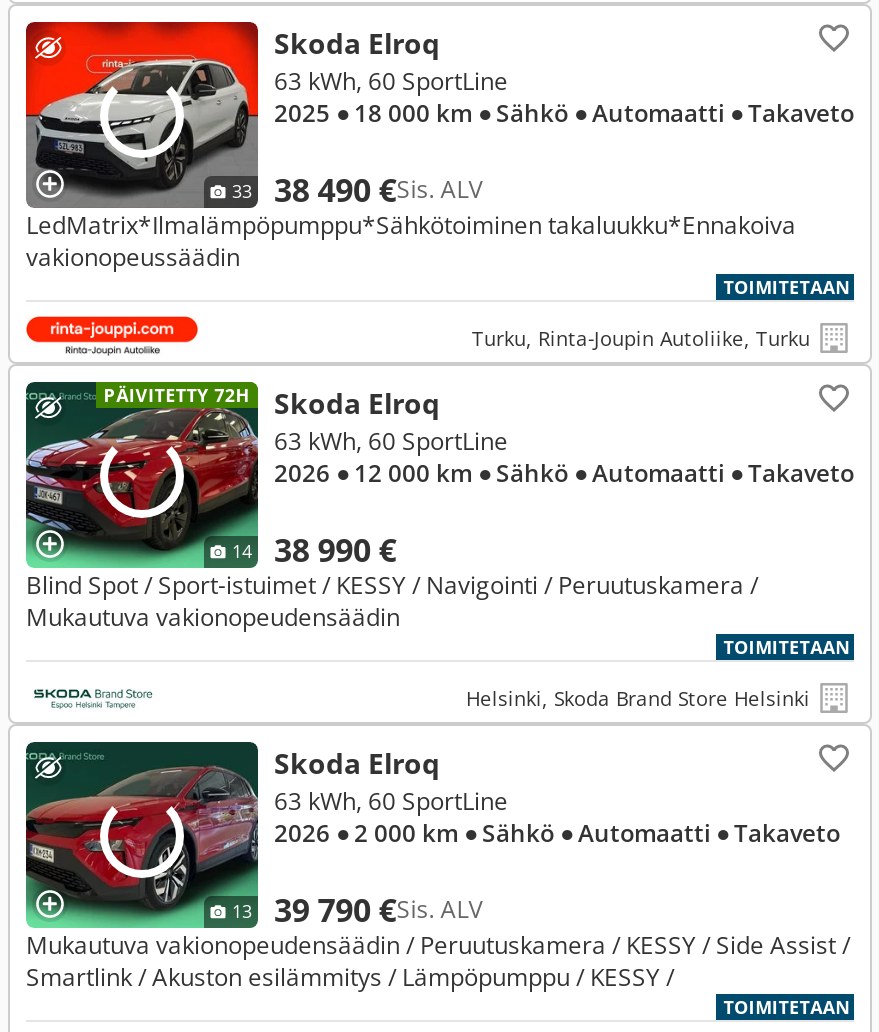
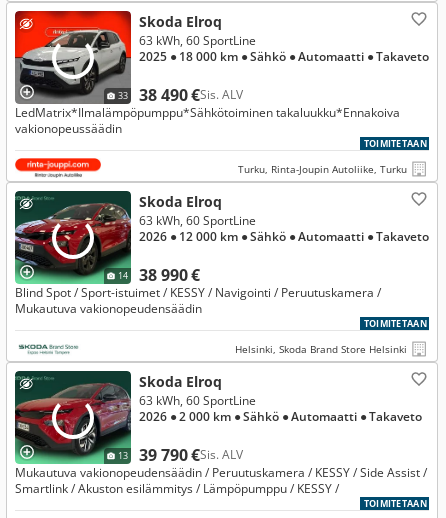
- PÄIVITETTY 72H
